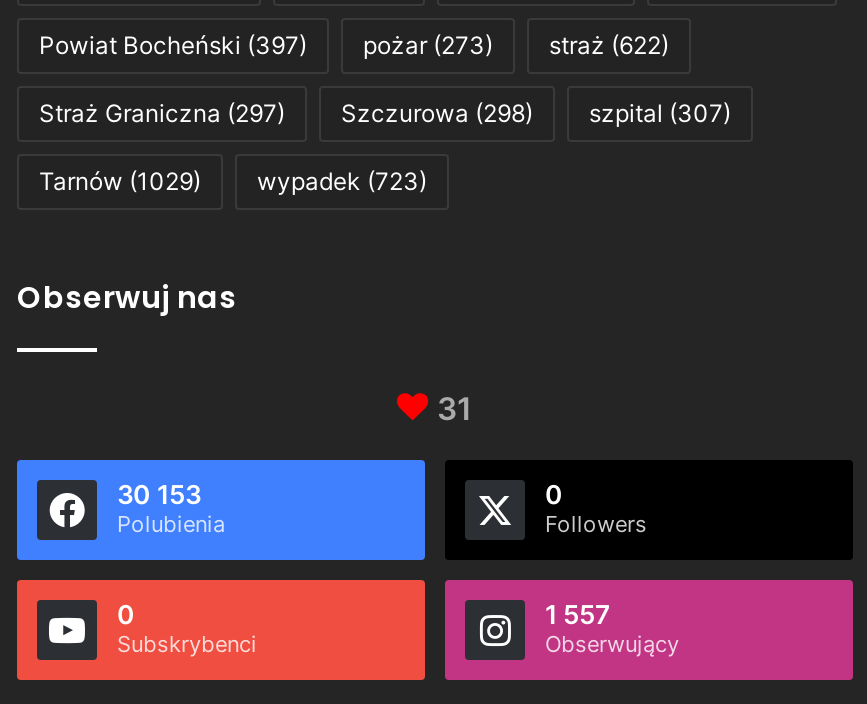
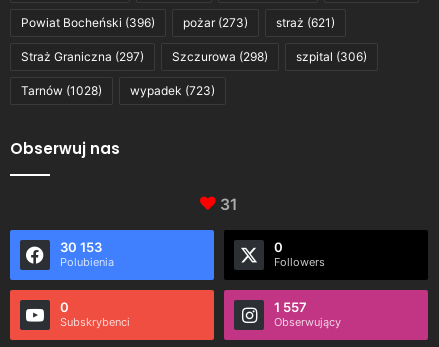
- Powiat Bocheński (397)
+ Powiat Bocheński (396)

- straż (622)
+ straż (621)

- Straż Graniczna (297) Szczurowa (298) szpital (307)
+ Straż Graniczna (297) Szczurowa (298) szpital (306)

- Tarnów (1029) wypadek (723)
+ Tarnów (1028) wypadek (723)
